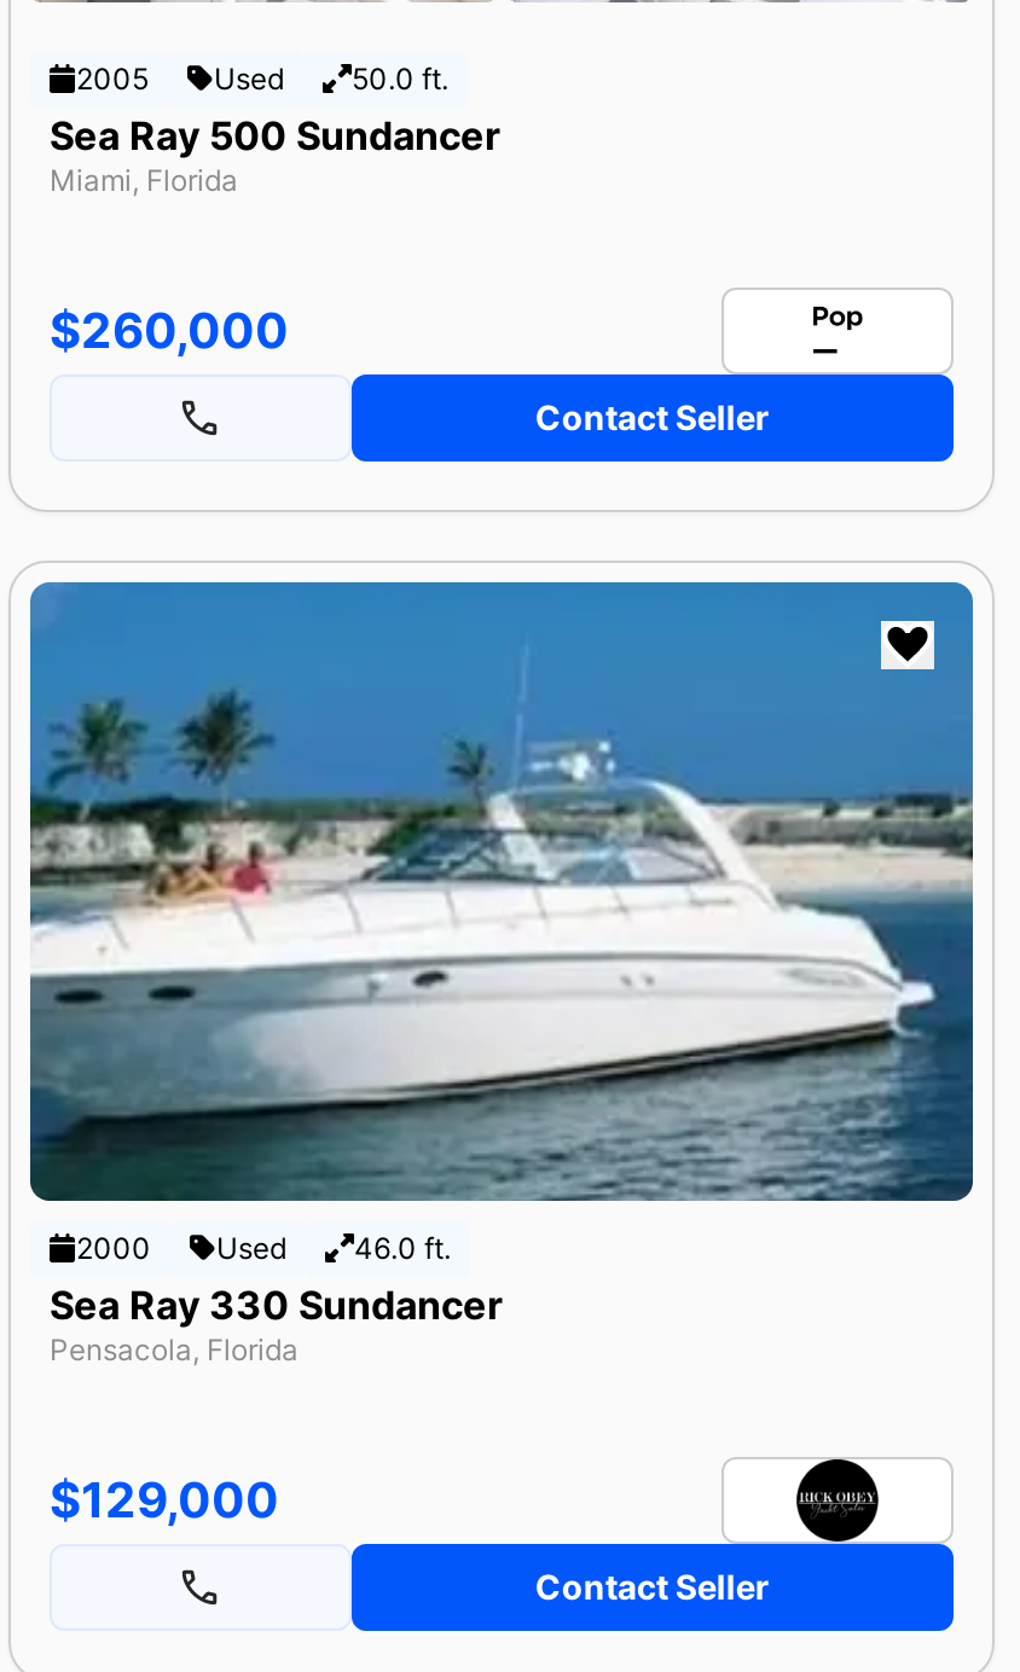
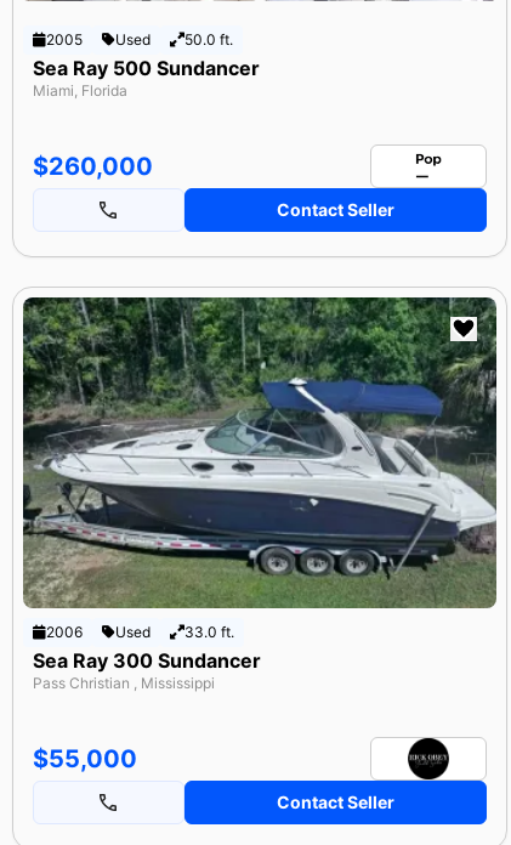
- [image]
- 2000
+ [image]
+ 2006

- 46.0 ft.
- Sea Ray 330 Sundancer
- Pensacola, Florida
+ 33.0 ft.
+ Sea Ray 300 Sundancer
+ Pass Christian , Mississippi

- $129,000
+ $55,000
